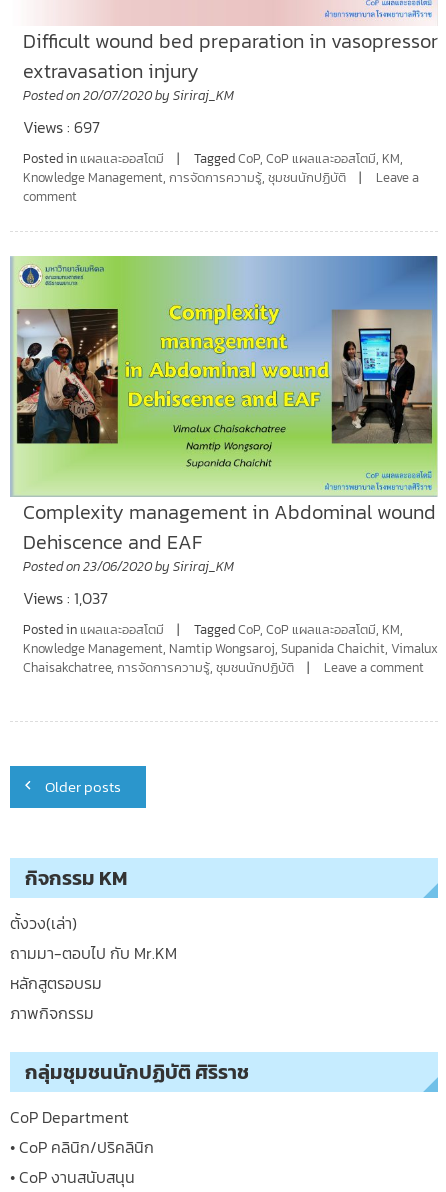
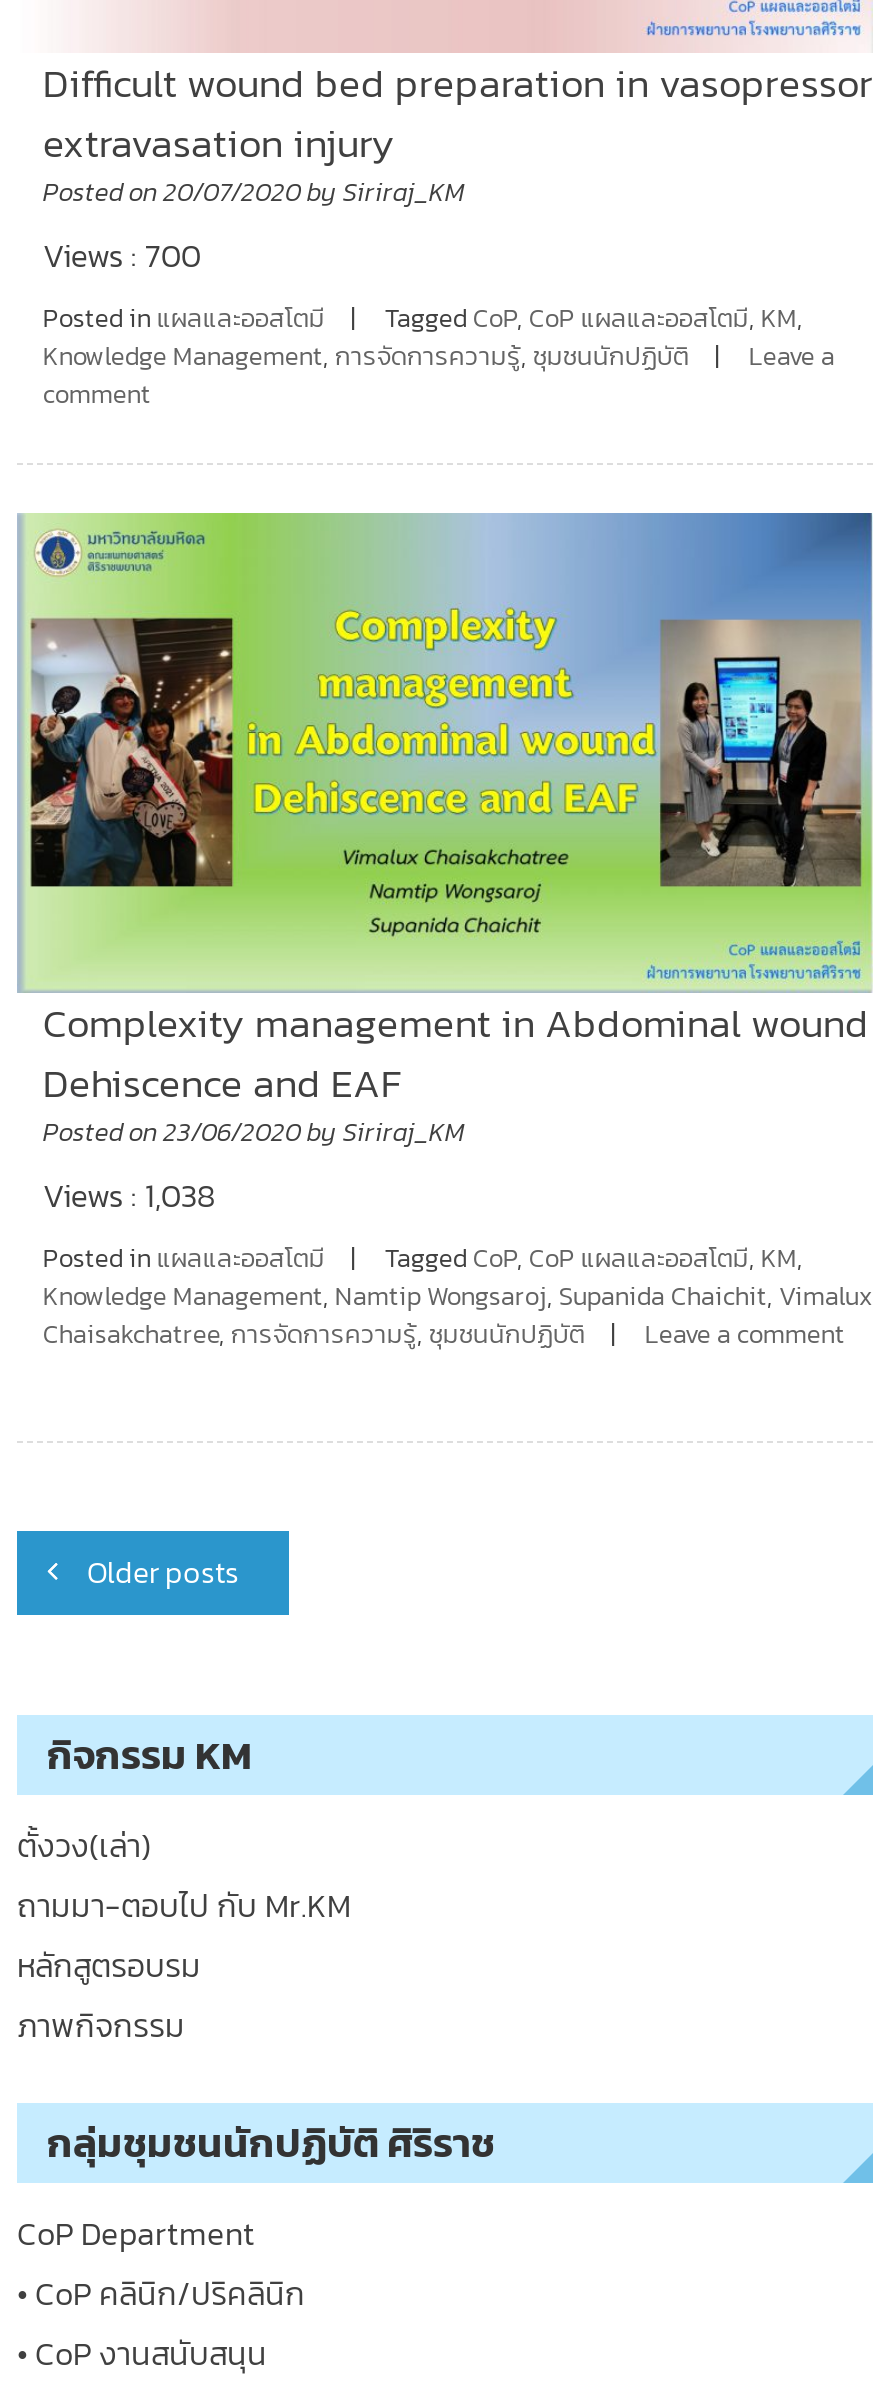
- Views : 697
+ Views : 700

- Views : 1,037
+ Views : 1,038
